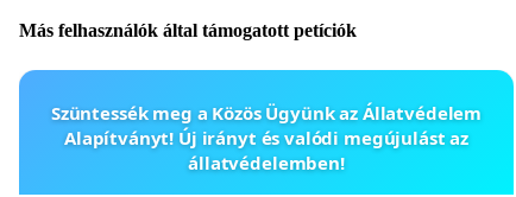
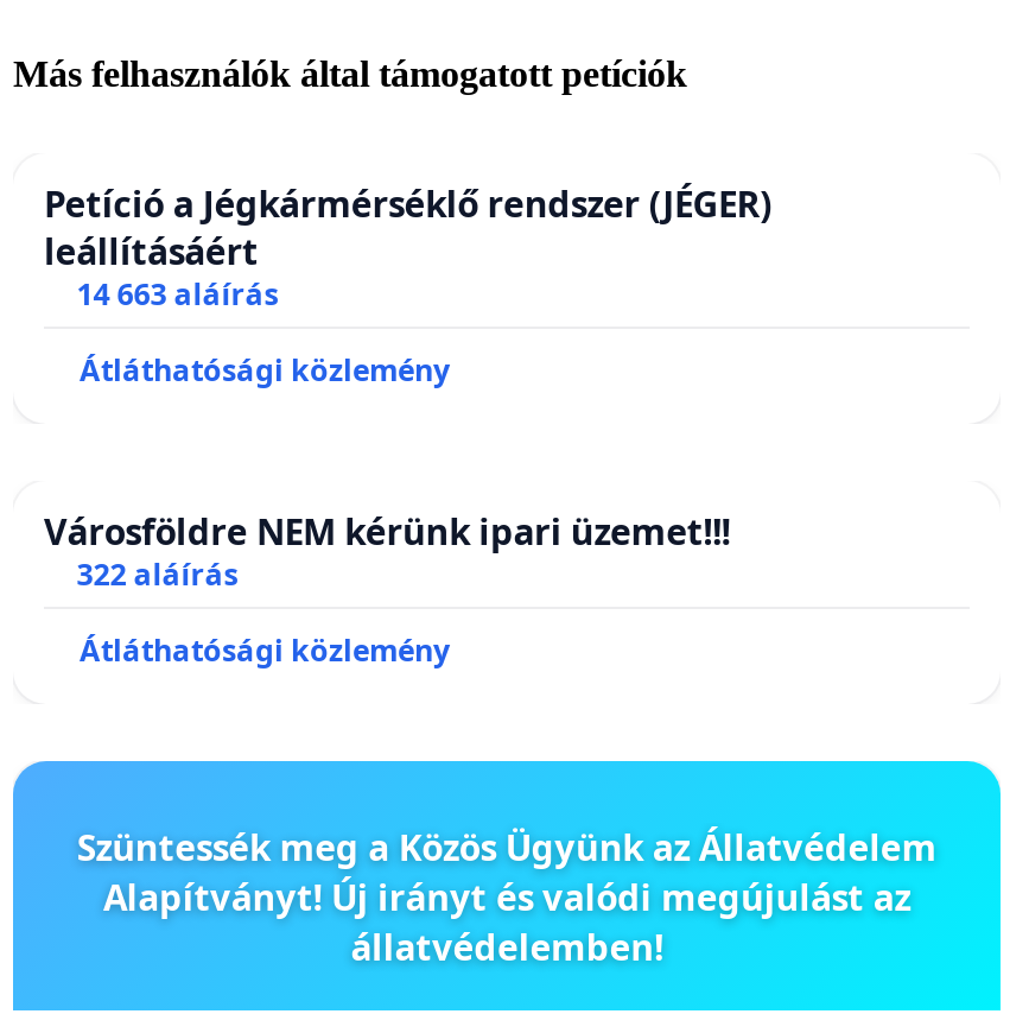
+ Petíció a Jégkármérséklő rendszer (JÉGER)
+ leállításáért
+ 14 663 aláírás
+ Átláthatósági közlemény
+ Városföldre NEM kérünk ipari üzemet!!!
+ 322 aláírás
+ Átláthatósági közlemény
